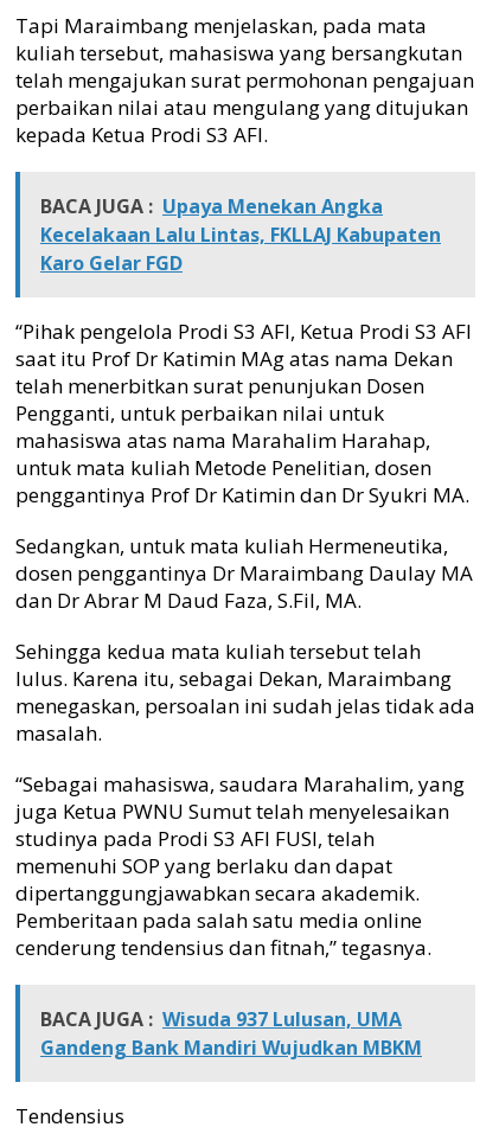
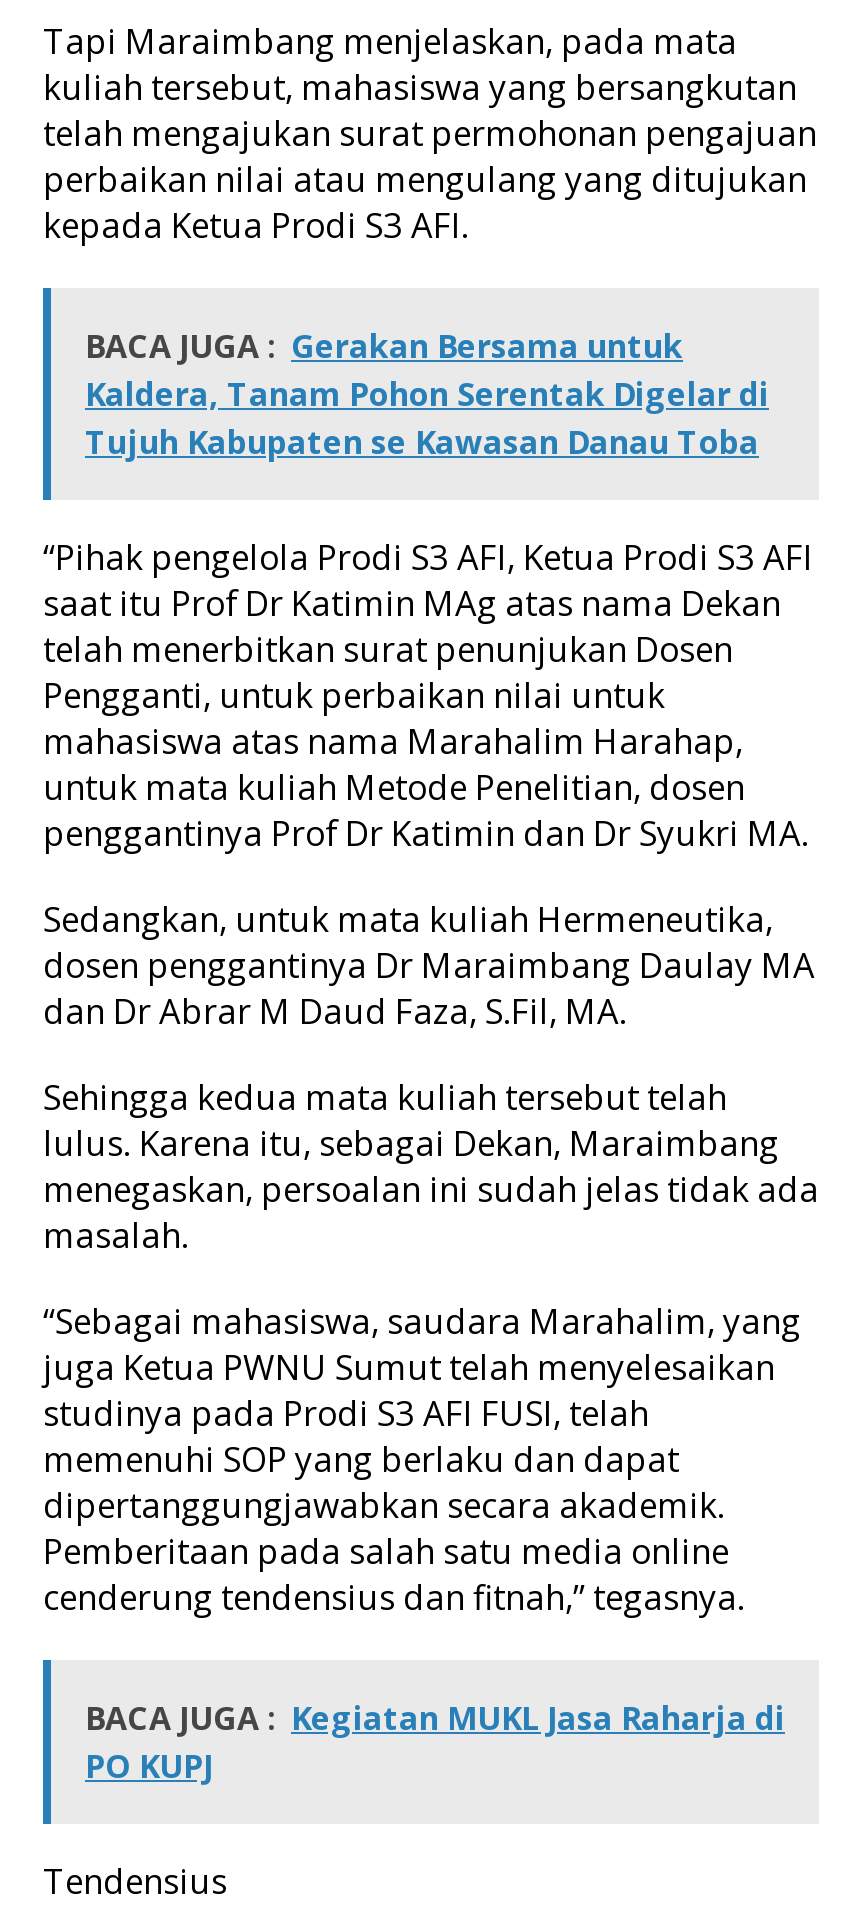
- BACA JUGA : Upaya Menekan Angka
- Kecelakaan Lalu Lintas, FKLLAJ Kabupaten
- Karo Gelar FGD
+ BACA JUGA : Gerakan Bersama untuk
+ Kaldera, Tanam Pohon Serentak Digelar di
+ Tujuh Kabupaten se Kawasan Danau Toba

- BACA JUGA : Wisuda 937 Lulusan, UMA
- Gandeng Bank Mandiri Wujudkan MBKM
+ BACA JUGA : Kegiatan MUKL Jasa Raharja di
+ PO KUPJ
